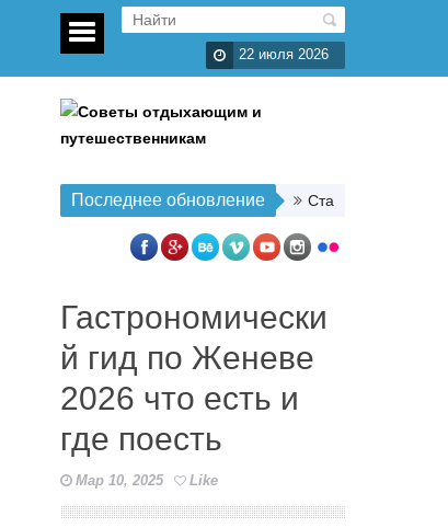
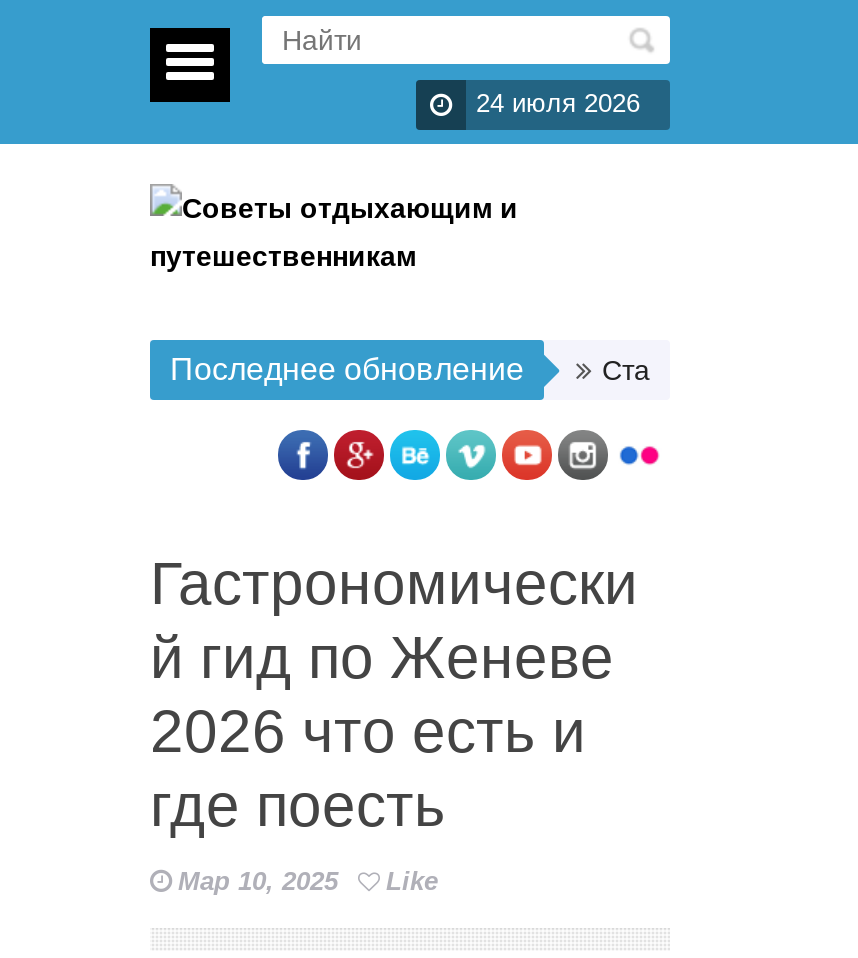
- 22 июля 2026
+ 24 июля 2026
